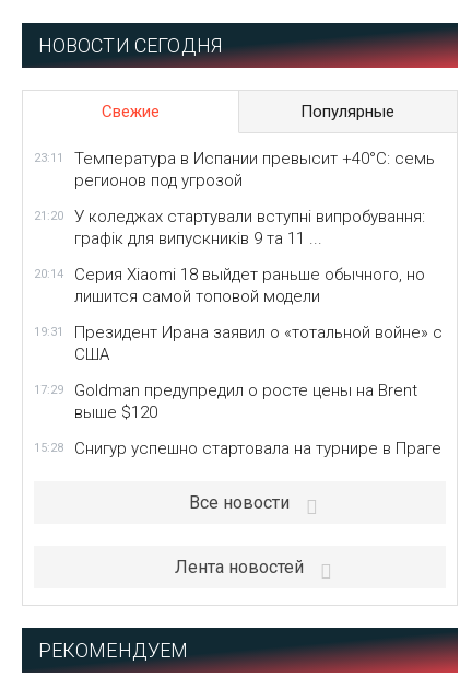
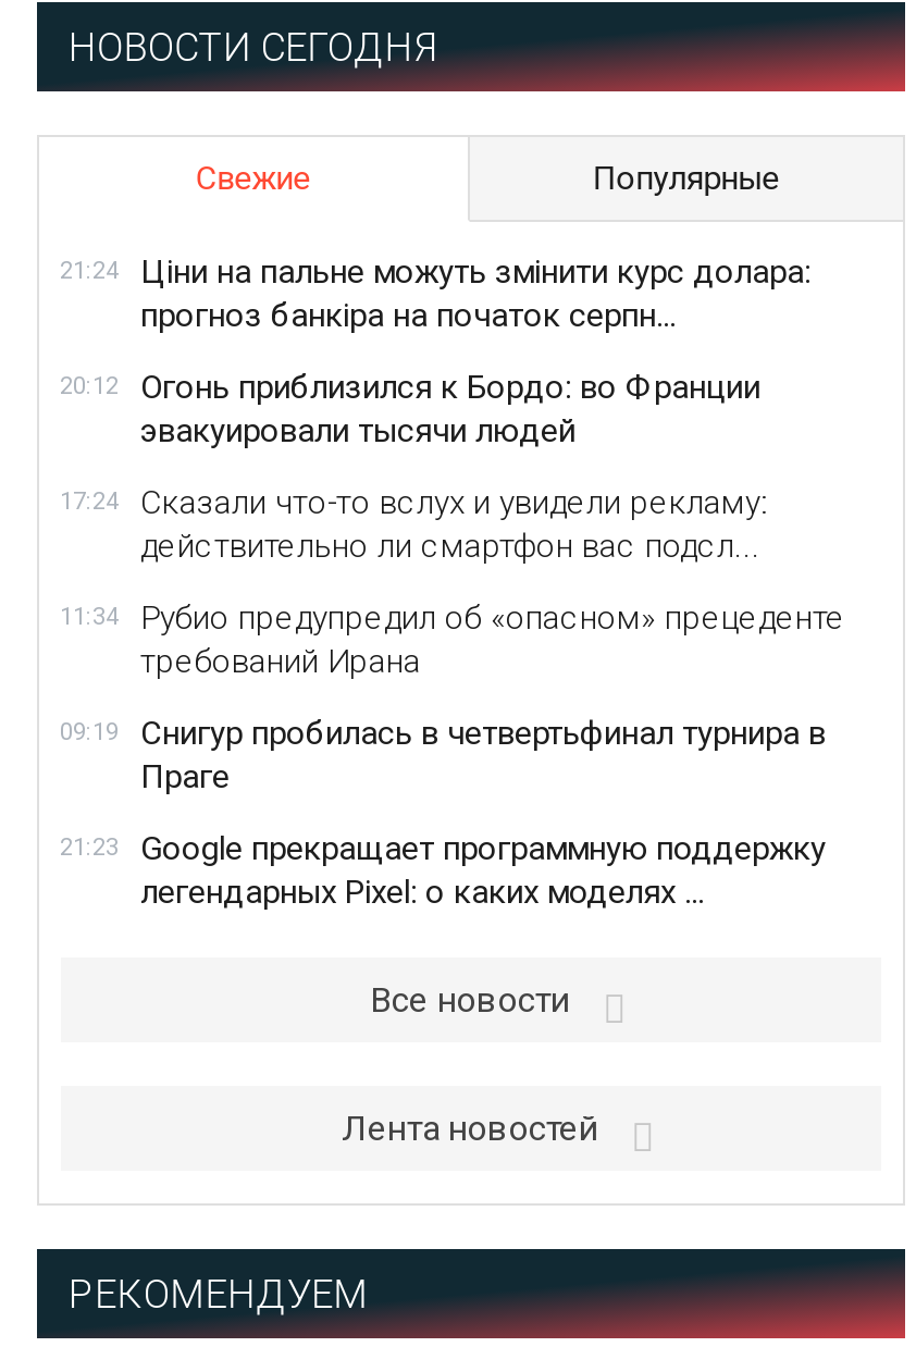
- 23:11
- Температура в Испании превысит +40°C: семь
- регионов под угрозой
+ 21:24
+ Ціни на пальне можуть змінити курс долара:
+ прогноз банкіра на початок серпн...

- 21:20
- У коледжах стартували вступні випробування:
- графік для випускників 9 та 11 ...
+ 20:12
+ Огонь приблизился к Бордо: во Франции
+ эвакуировали тысячи людей

- 20:14
- Серия Xiaomi 18 выйдет раньше обычного, но
- лишится самой топовой модели
+ 17:24
+ Сказали что-то вслух и увидели рекламу:
+ действительно ли смартфон вас подсл...

- 19:31
- Президент Ирана заявил о «тотальной войне» с
- США
+ 11:34
+ Рубио предупредил об «опасном» прецеденте
+ требований Ирана

- 17:29
- Goldman предупредил о росте цены на Brent
- выше $120
+ 09:19
+ Снигур пробилась в четвертьфинал турнира в
+ Праге

- 15:28
- Снигур успешно стартовала на турнире в Праге
+ 21:23
+ Google прекращает программную поддержку
+ легендарных Pixel: о каких моделях ...
